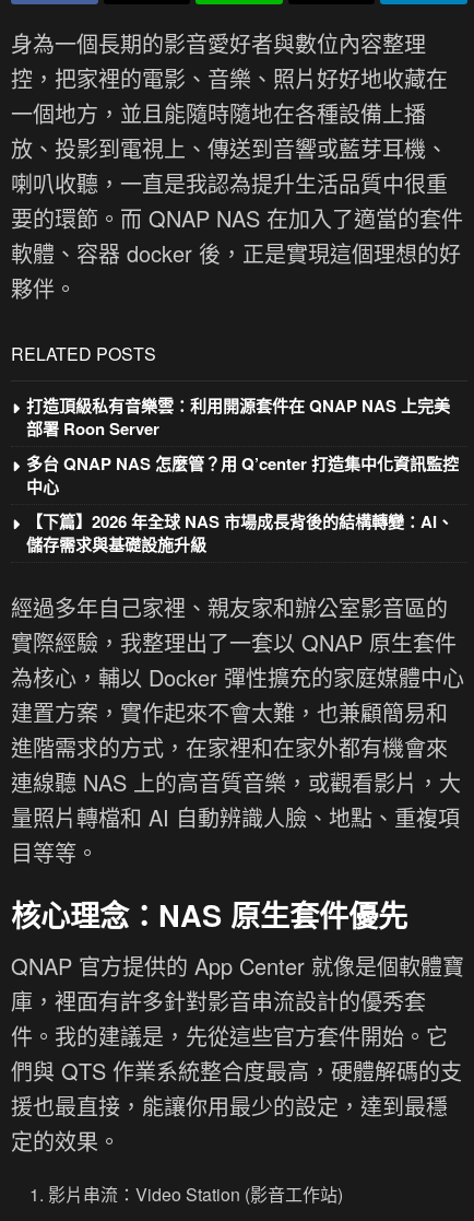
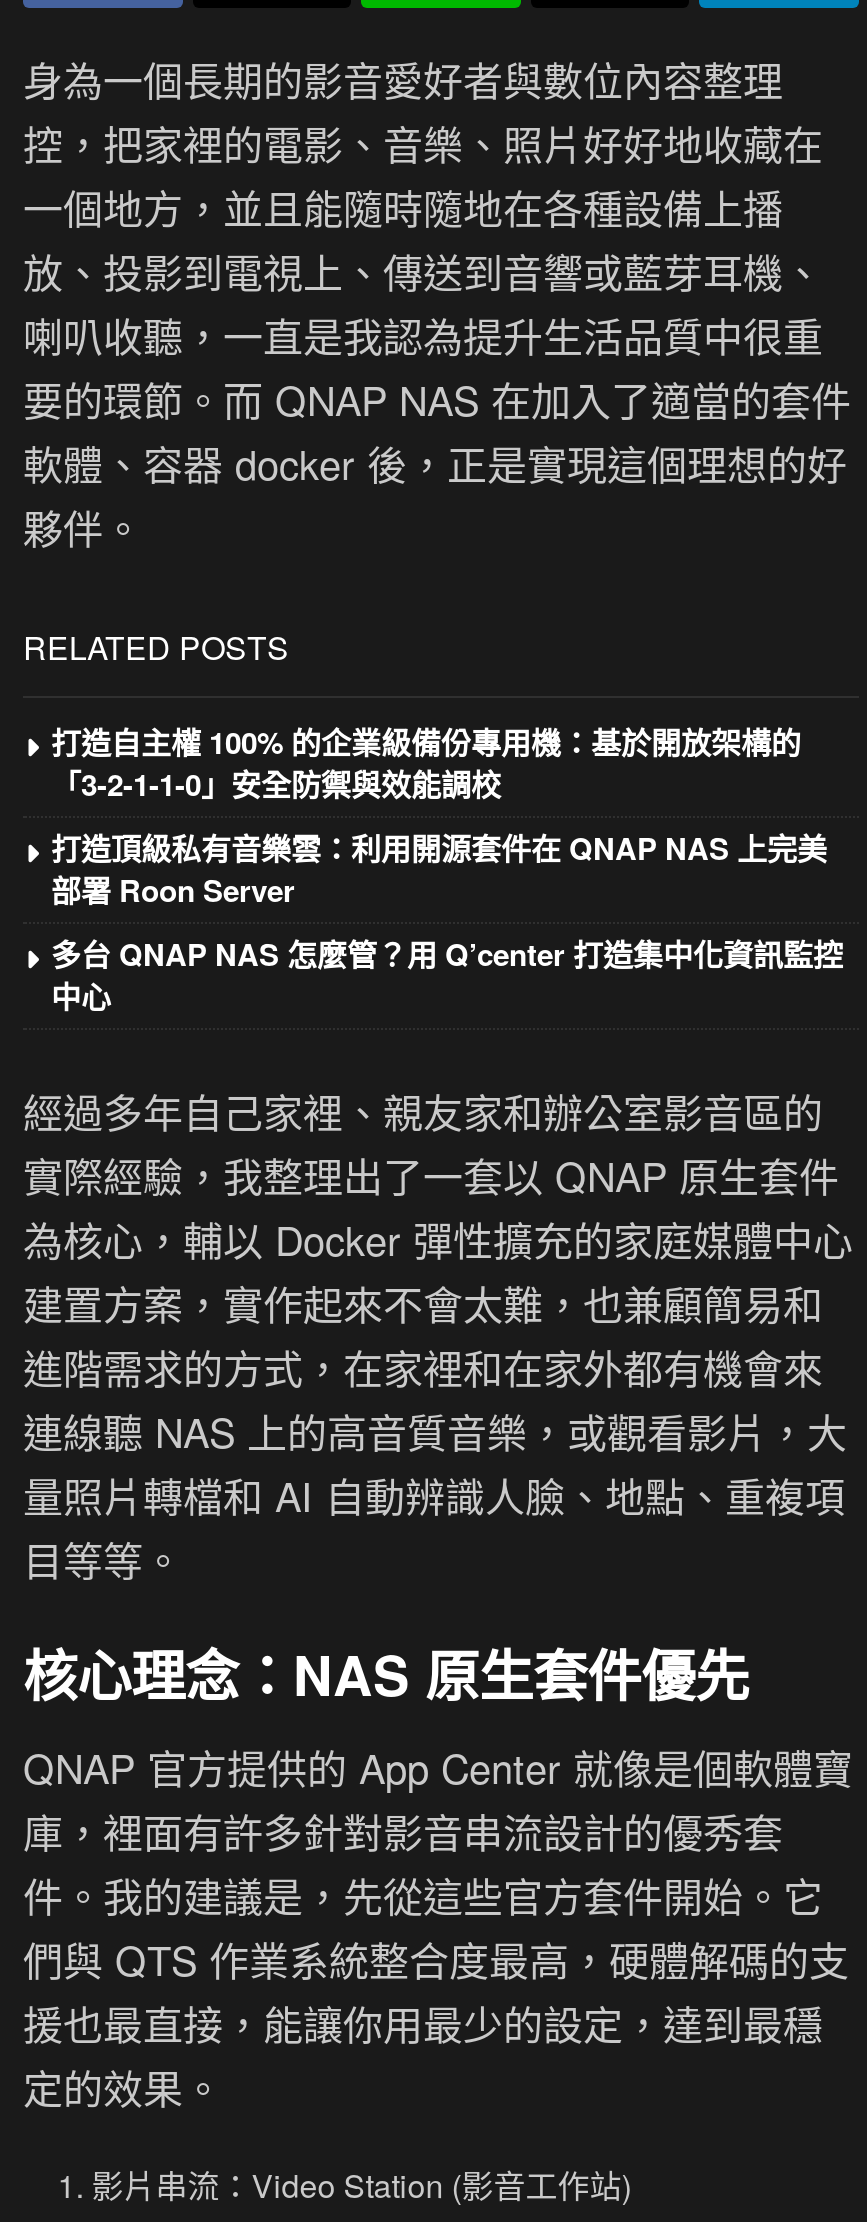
+ 打造自主權 100% 的企業級備份專用機：基於開放架構的
+ 「3-2-1-1-0」安全防禦與效能調校

moved down: 打造頂級私有音樂雲：利用開源套件在 QNAP NAS 上完美 | 部署 Roon Server | 多台 QNAP NAS 怎麼管？用 Q’center 打造集中化資訊監控 | 中心

- 【下篇】2026 年全球 NAS 市場成長背後的結構轉變：AI、
- 儲存需求與基礎設施升級
